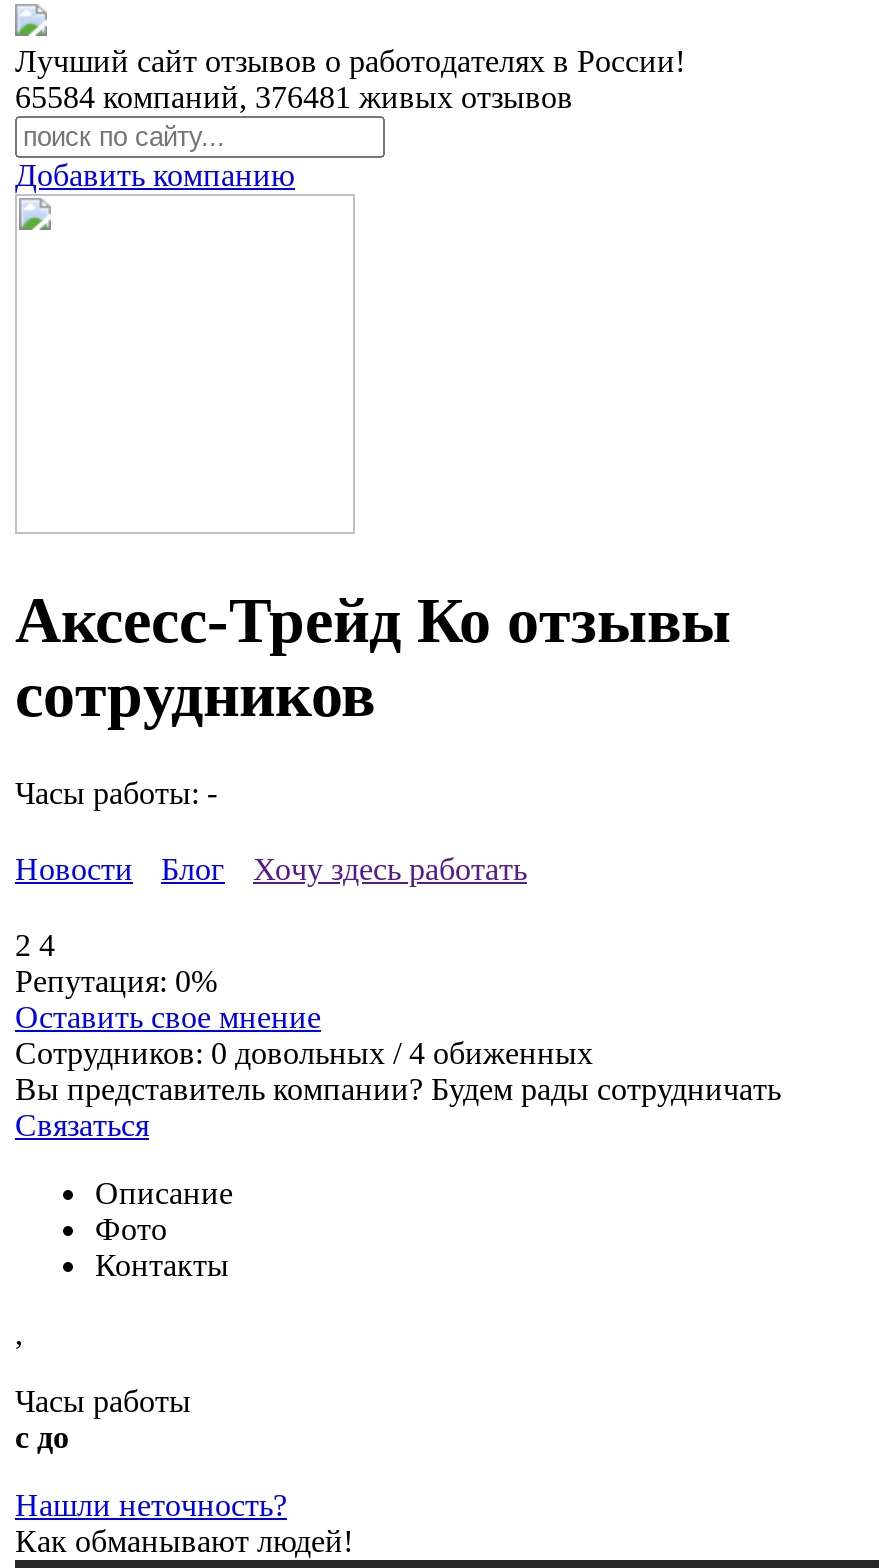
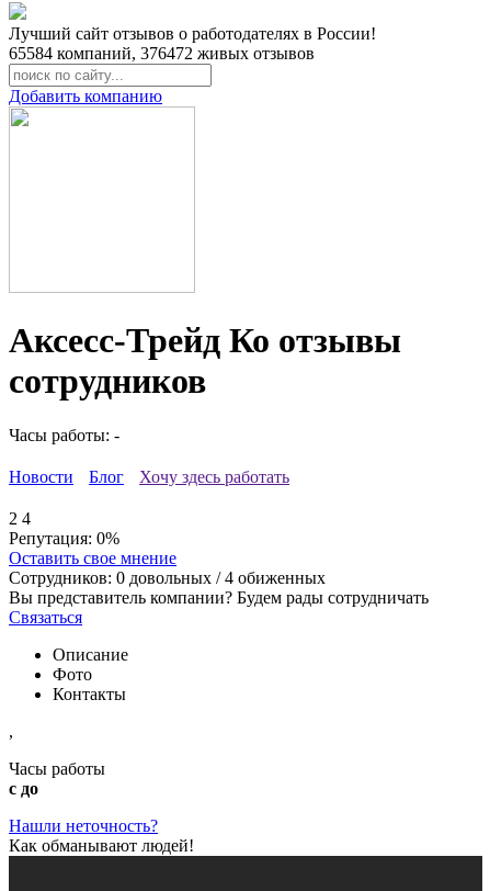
- 65584 компаний, 376481живых отзывов
+ 65584 компаний, 376472живых отзывов
